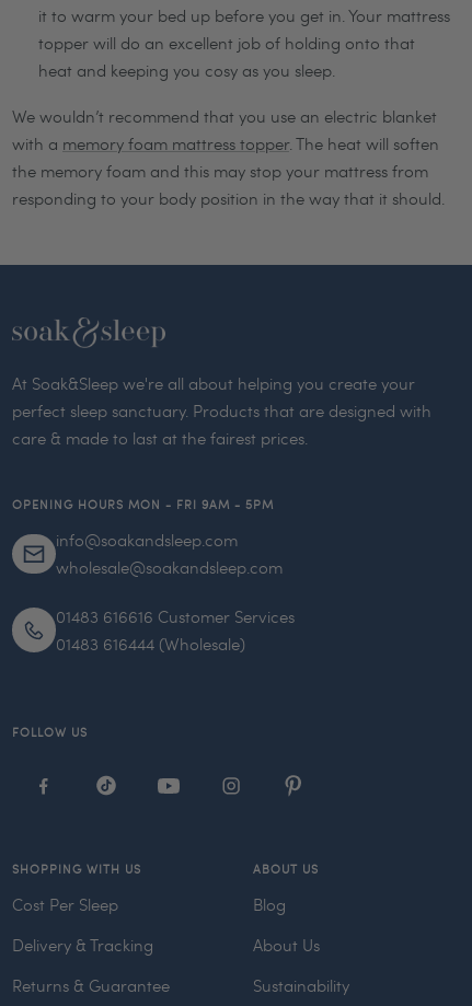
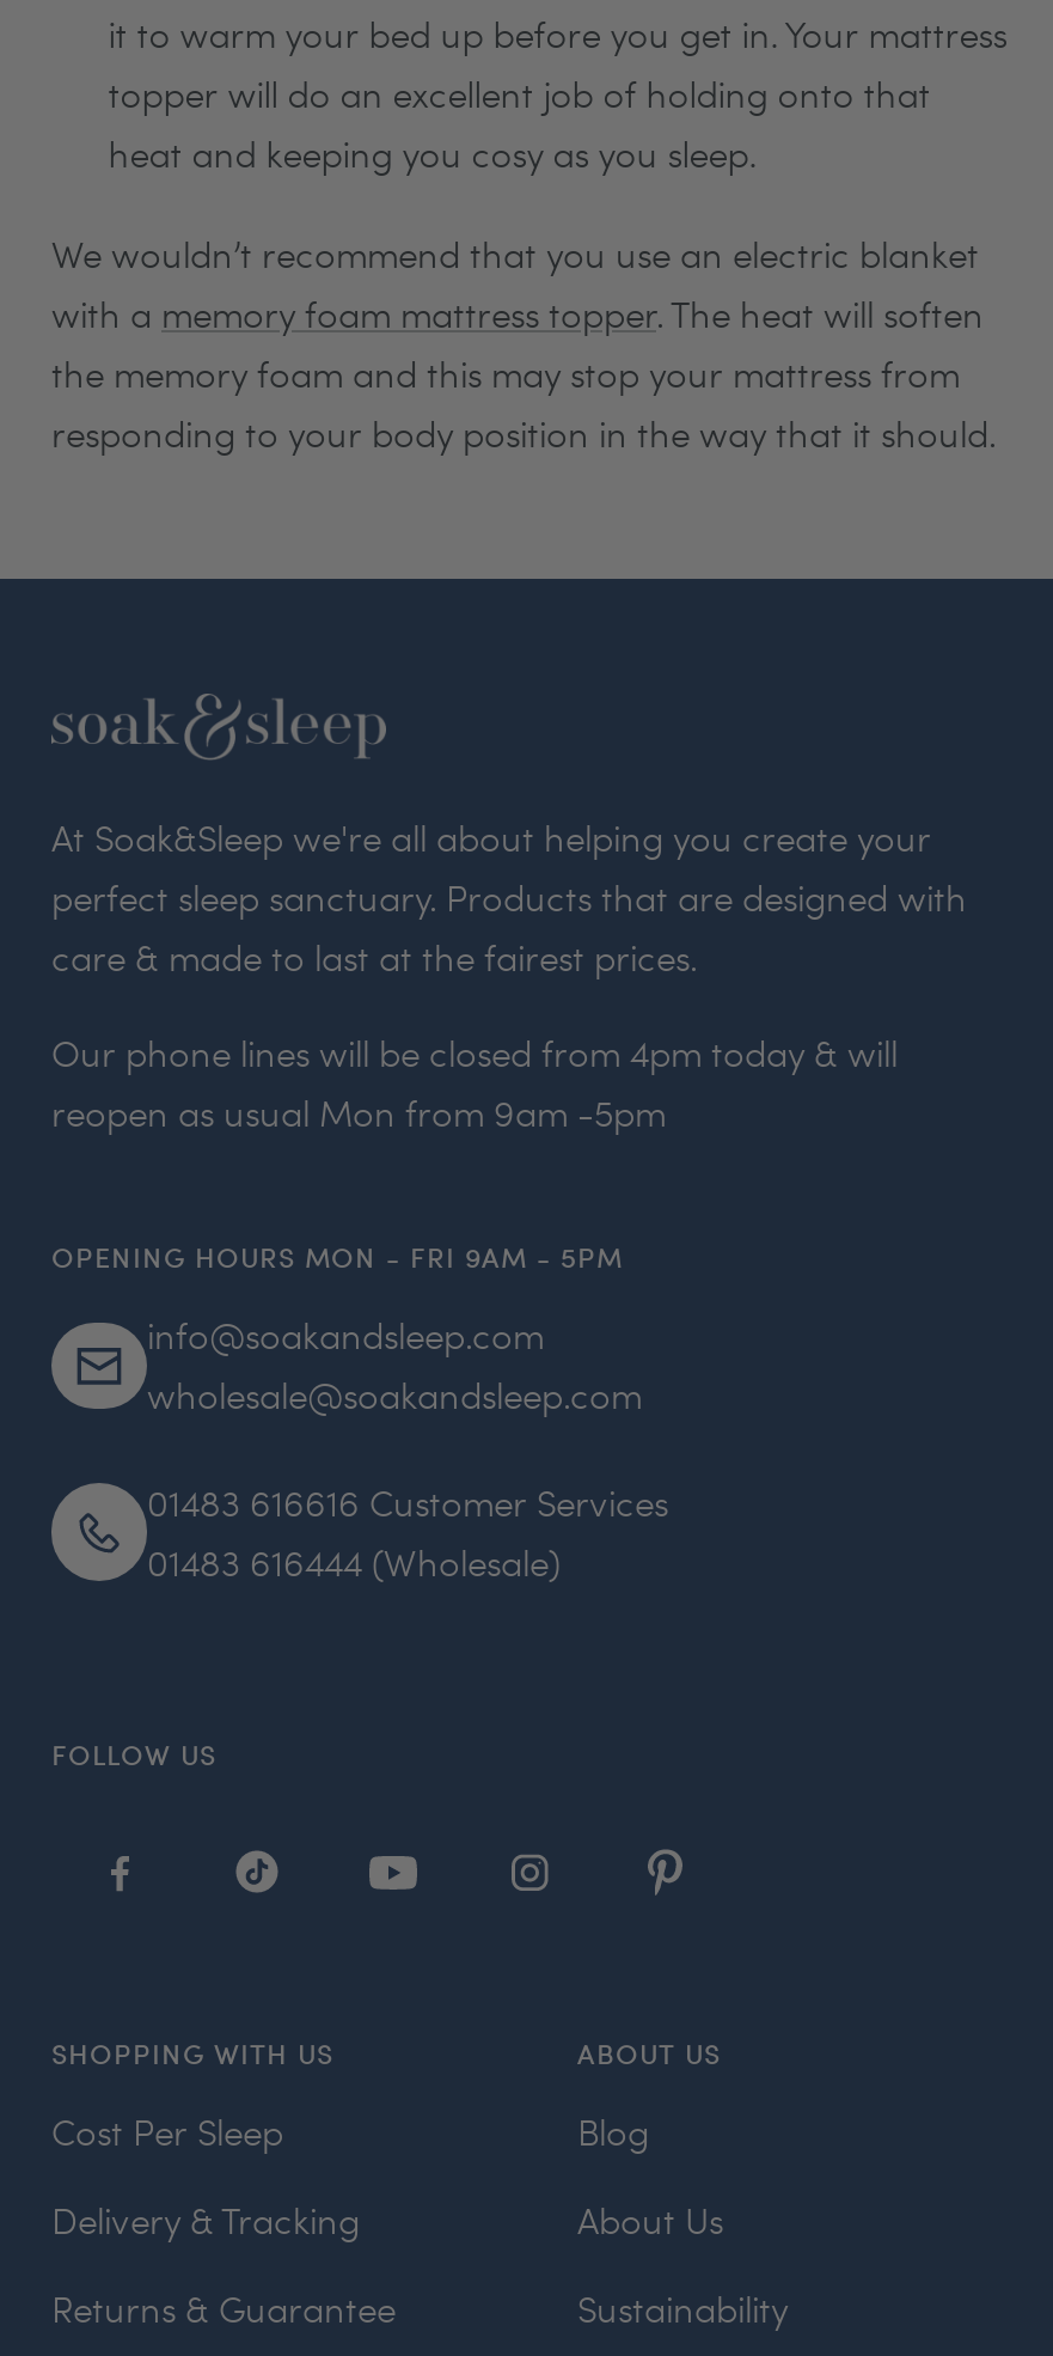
+ Our phone lines will be closed from 4pm today & will
+ reopen as usual Mon from 9am -5pm
